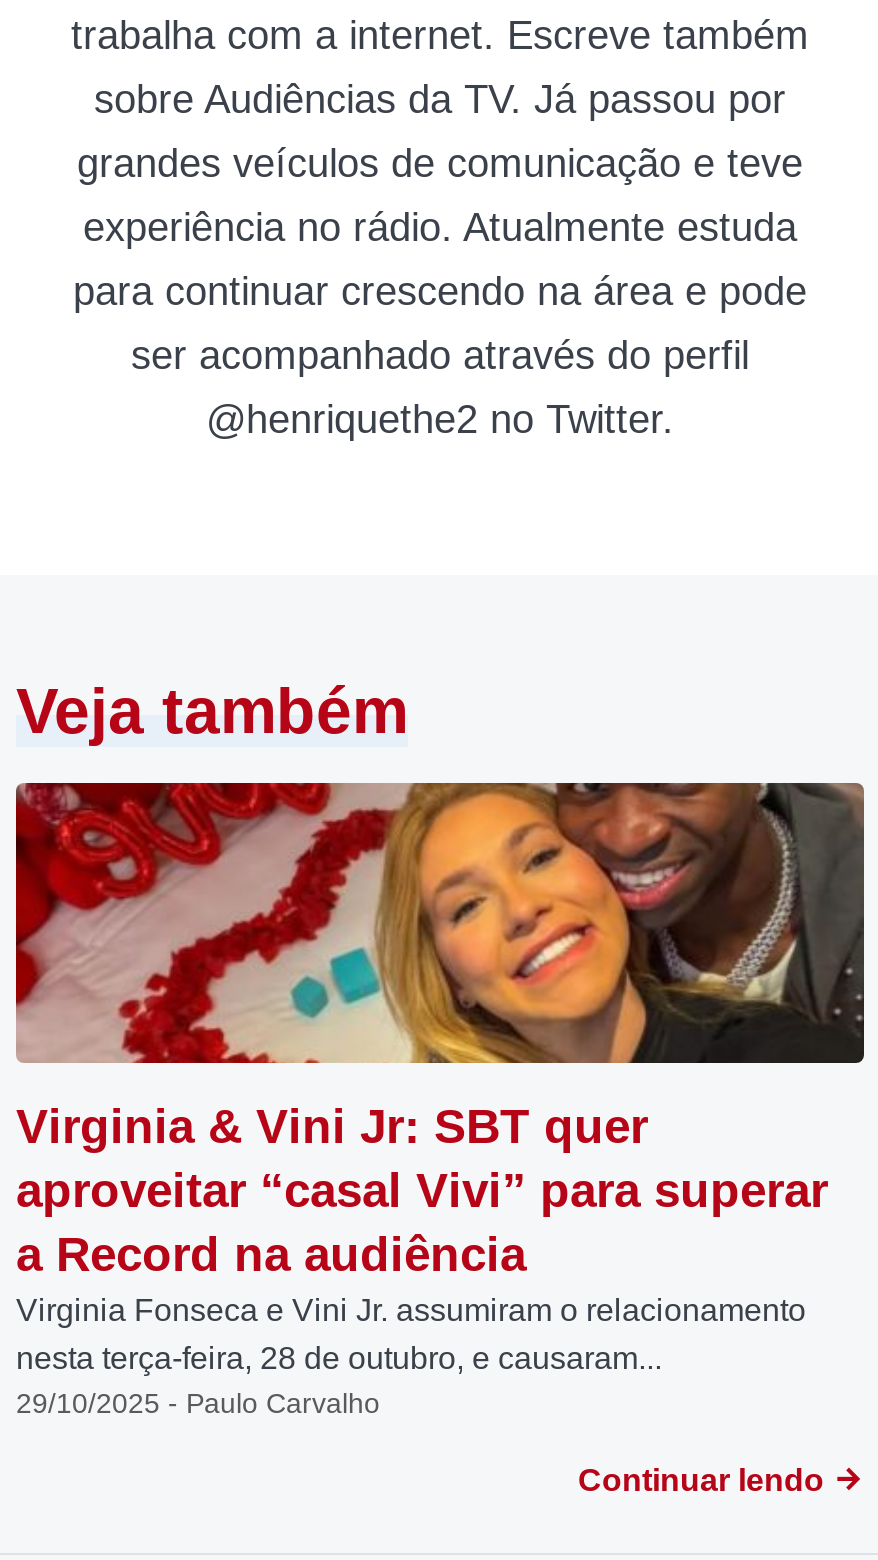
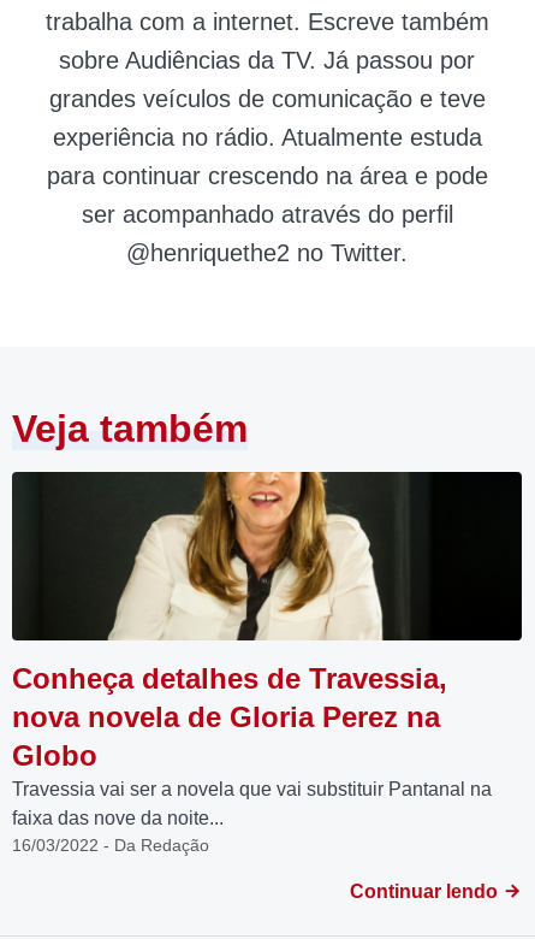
- [image]
- Virginia & Vini Jr: SBT quer
- aproveitar “casal Vivi” para superar
- a Record na audiência
- Virginia Fonseca e Vini Jr. assumiram o relacionamento
- nesta terça-feira, 28 de outubro, e causaram...
- 29/10/2025 - Paulo Carvalho
+ [image]
+ Conheça detalhes de Travessia,
+ nova novela de Gloria Perez na
+ Globo
+ Travessia vai ser a novela que vai substituir Pantanal na
+ faixa das nove da noite...
+ 16/03/2022 - Da Redação
